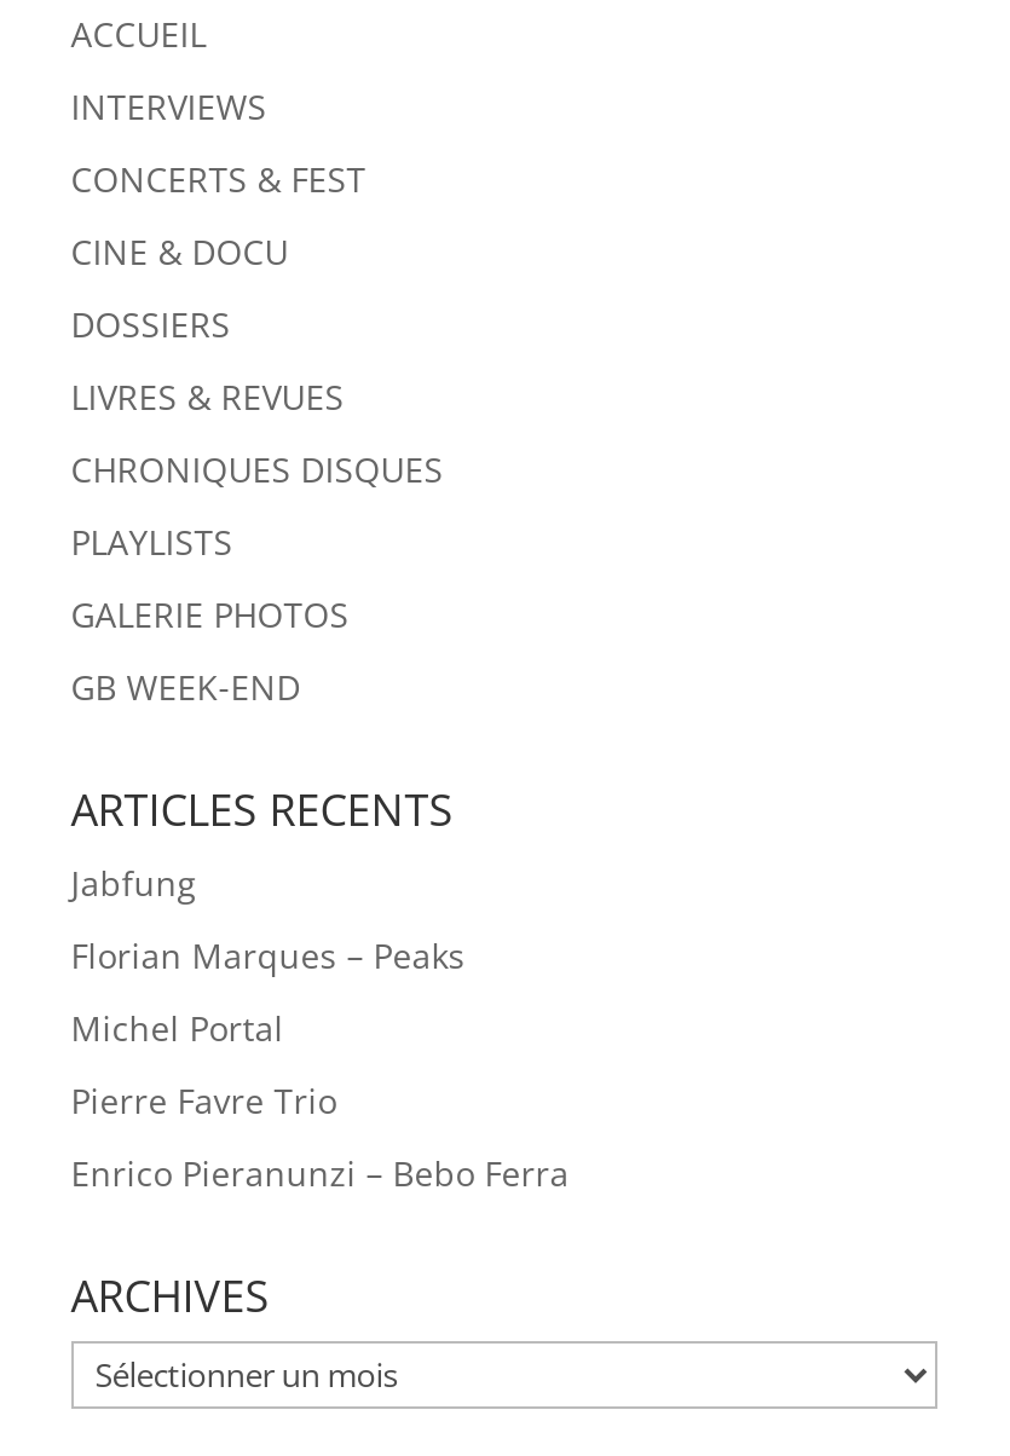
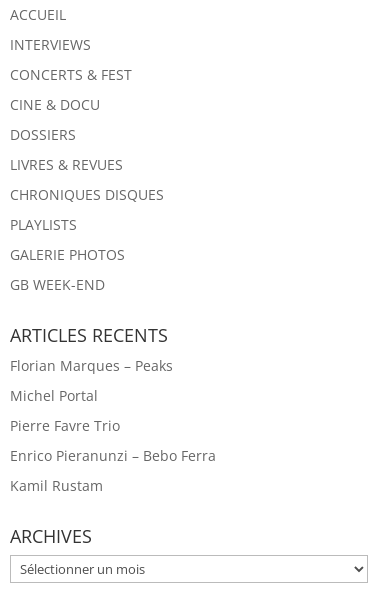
- Jabfung

moved up: Florian Marques – Peaks | Michel Portal | Pierre Favre Trio | Enrico Pieranunzi – Bebo Ferra

+ Kamil Rustam
